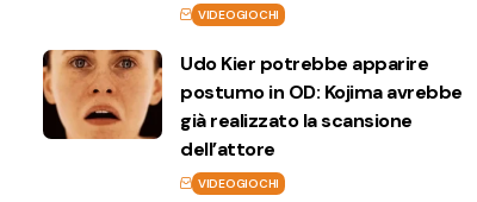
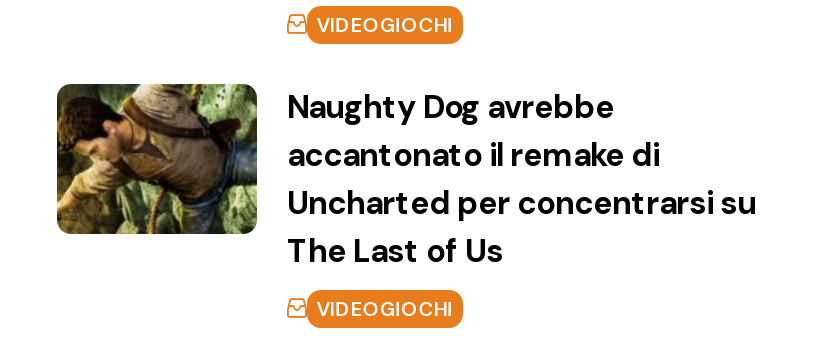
- [image]
- Udo Kier potrebbe apparire
- postumo in OD: Kojima avrebbe
- già realizzato la scansione
- dell’attore
+ [image]
+ Naughty Dog avrebbe
+ accantonato il remake di
+ Uncharted per concentrarsi su
+ The Last of Us
